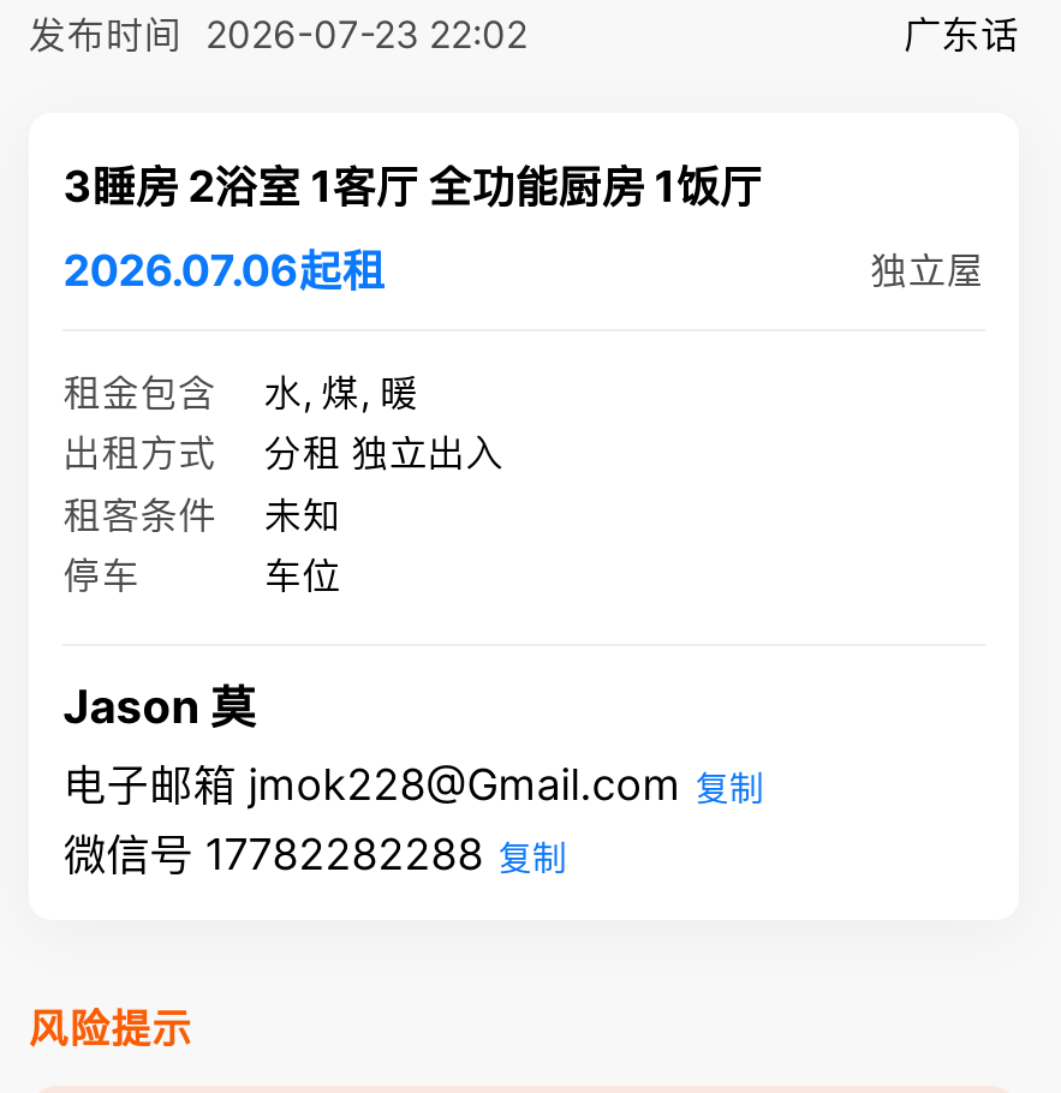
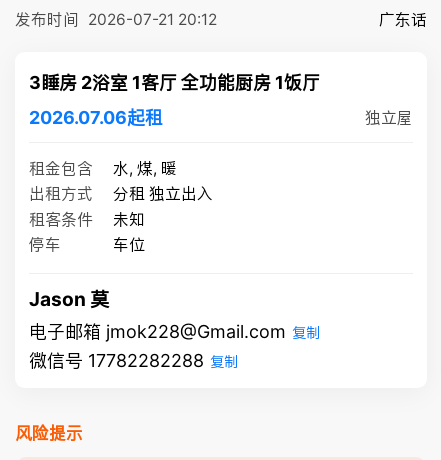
- 发布时间 2026-07-23 22:02
+ 发布时间 2026-07-21 20:12
